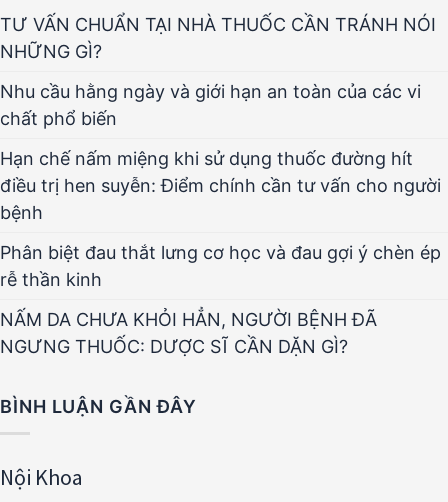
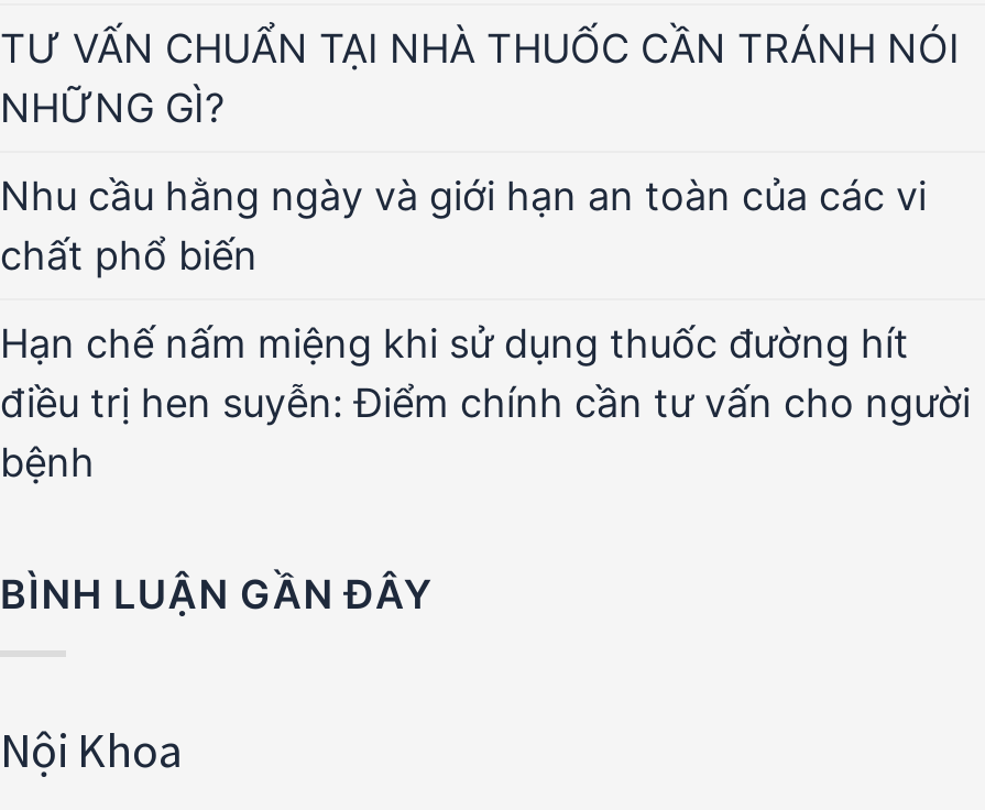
- Phân biệt đau thắt lưng cơ học và đau gợi ý chèn ép
- rễ thần kinh
- NẤM DA CHƯA KHỎI HẲN, NGƯỜI BỆNH ĐÃ
- NGƯNG THUỐC: DƯỢC SĨ CẦN DẶN GÌ?
